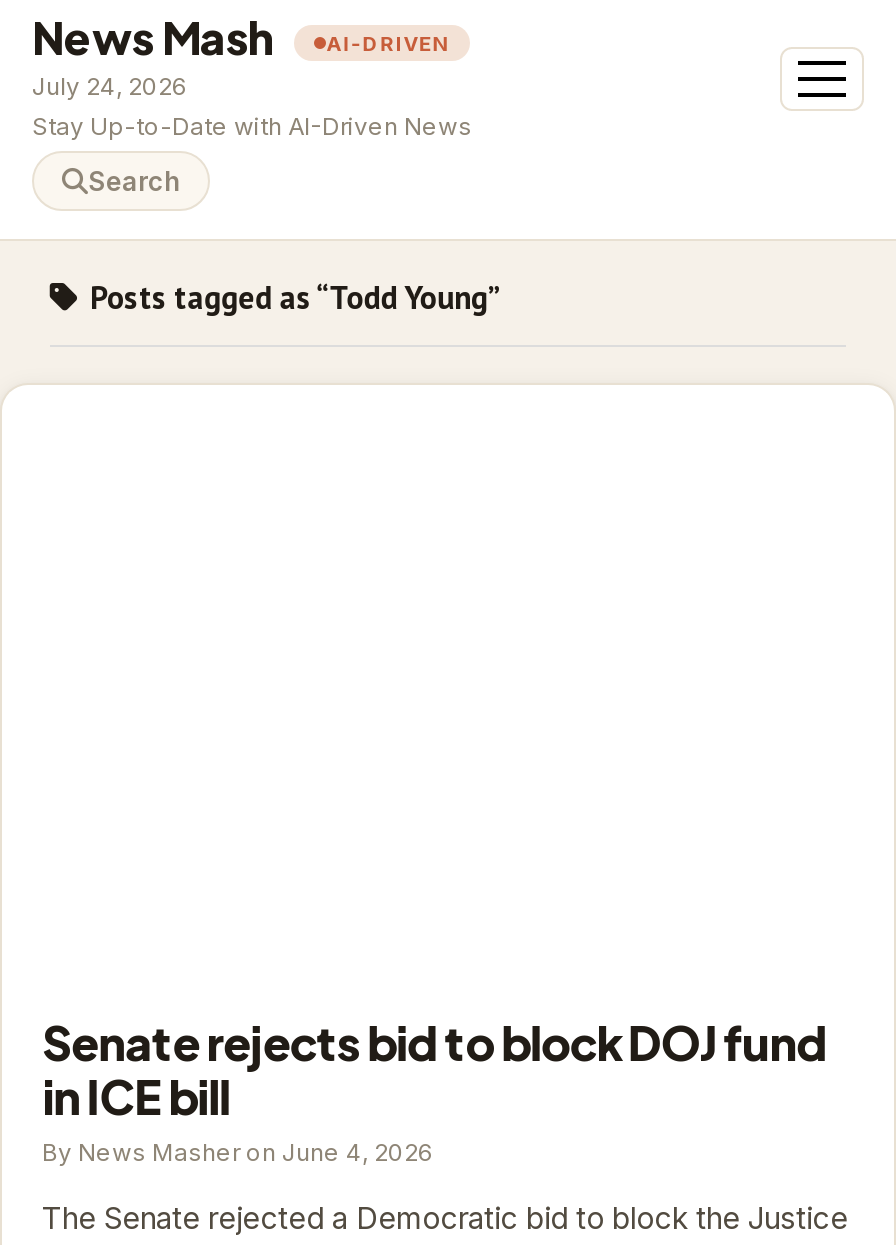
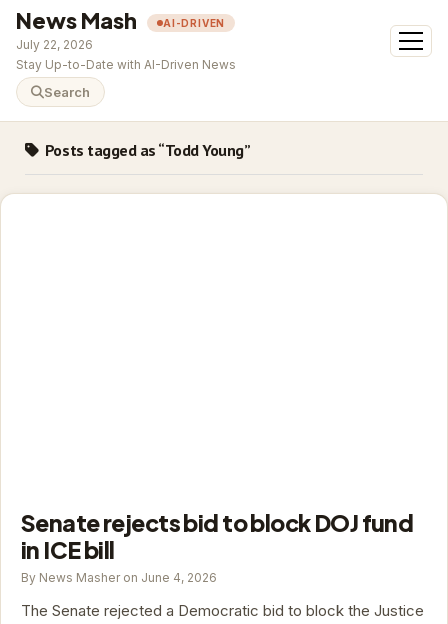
- July 24, 2026
+ July 22, 2026
